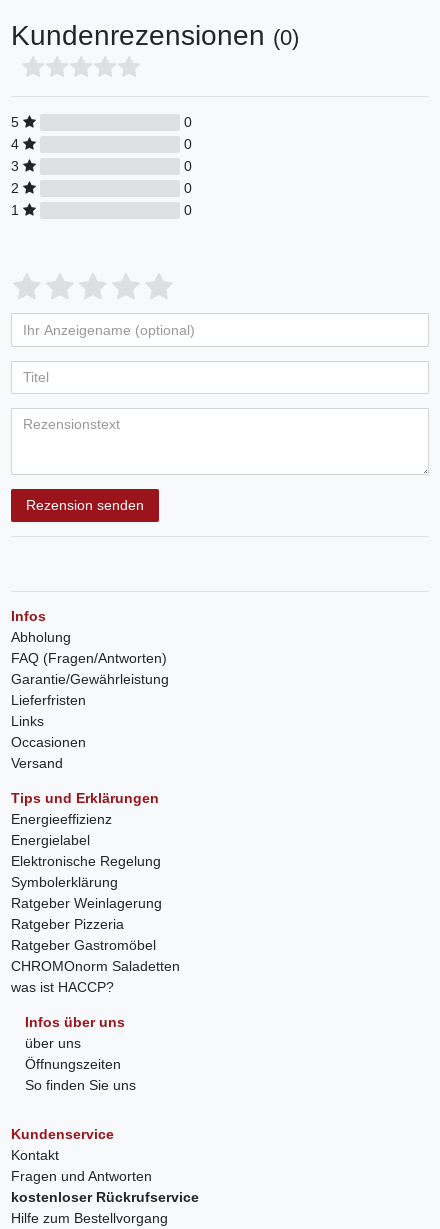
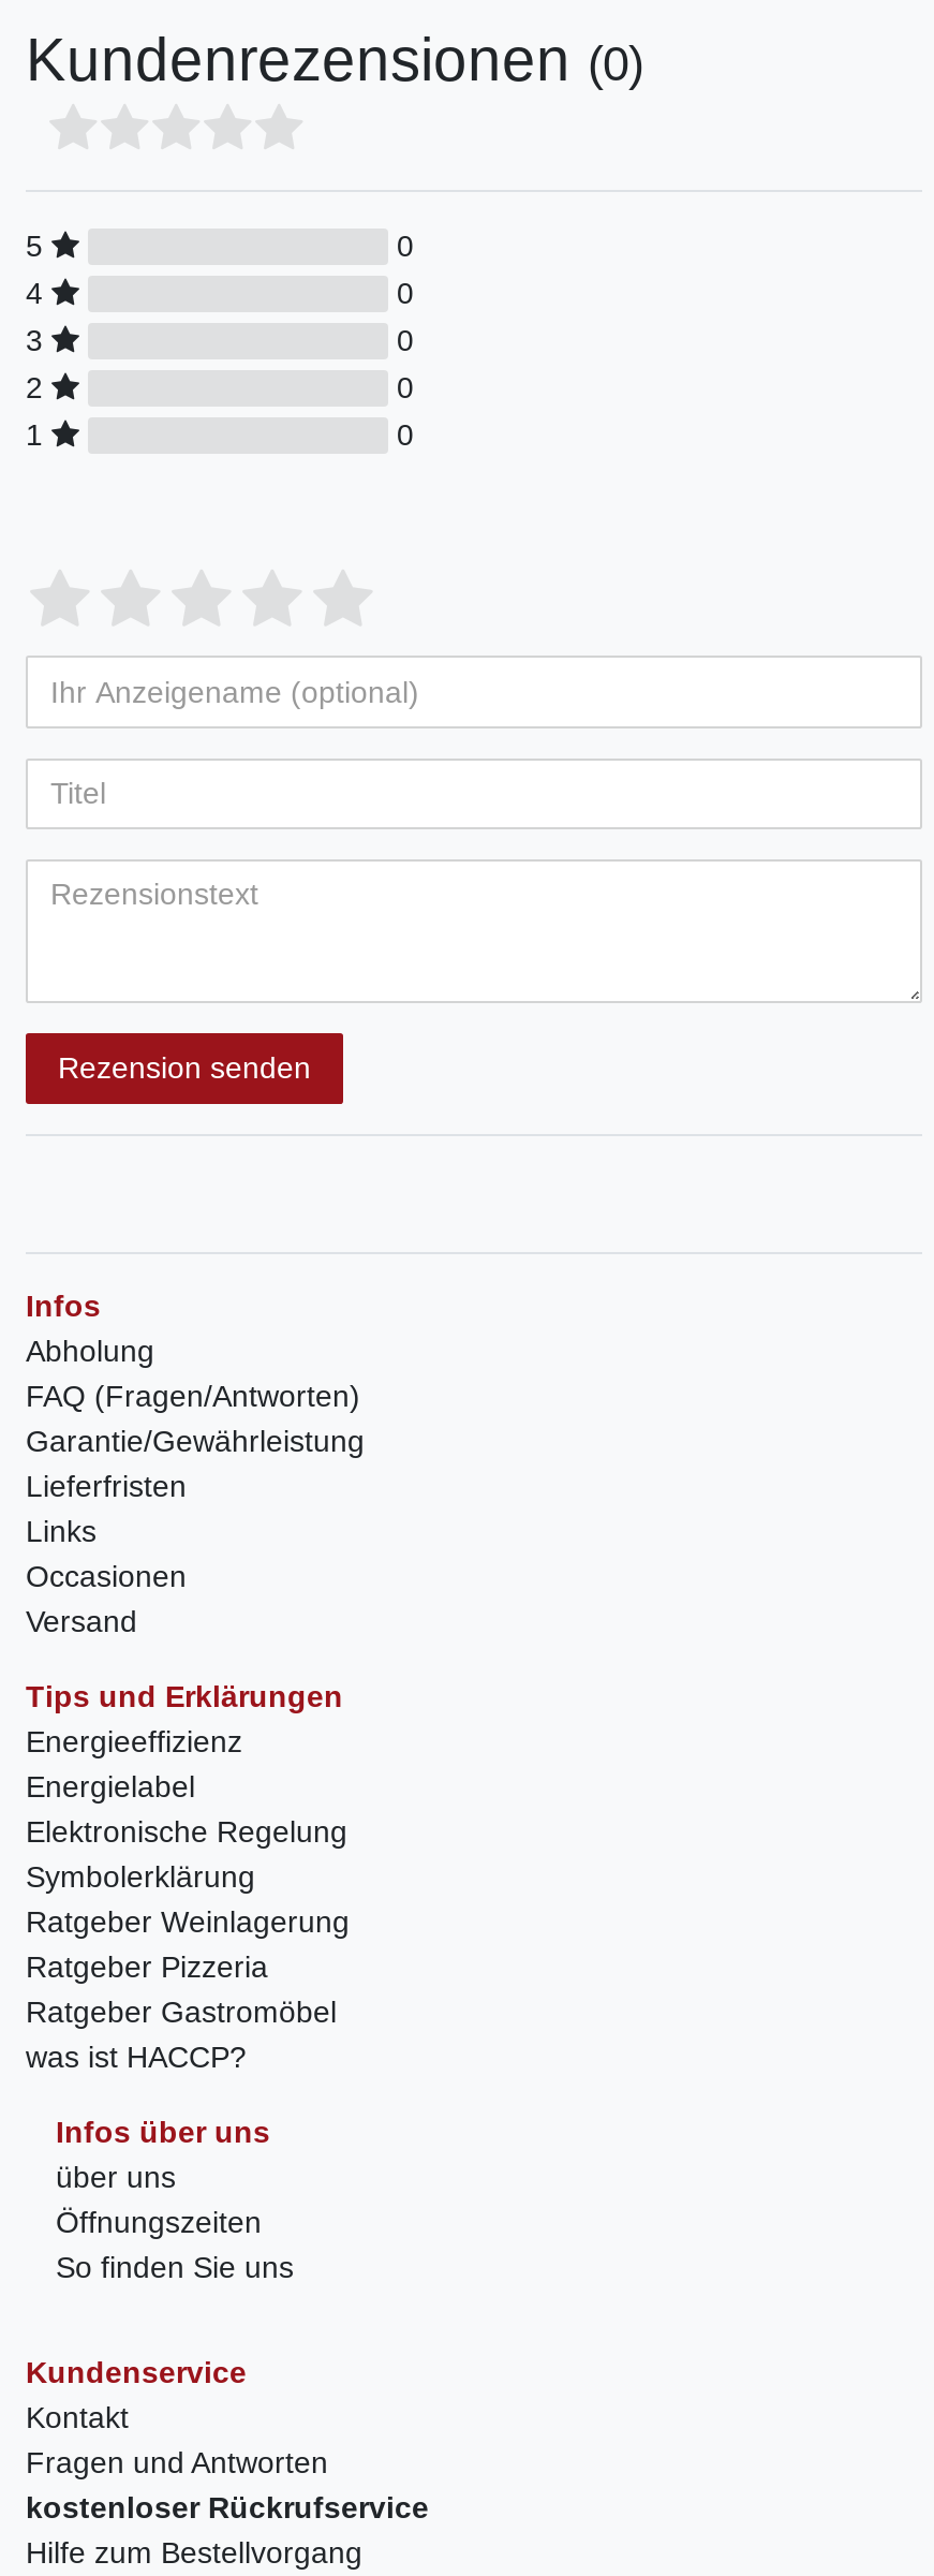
- CHROMOnorm Saladetten
